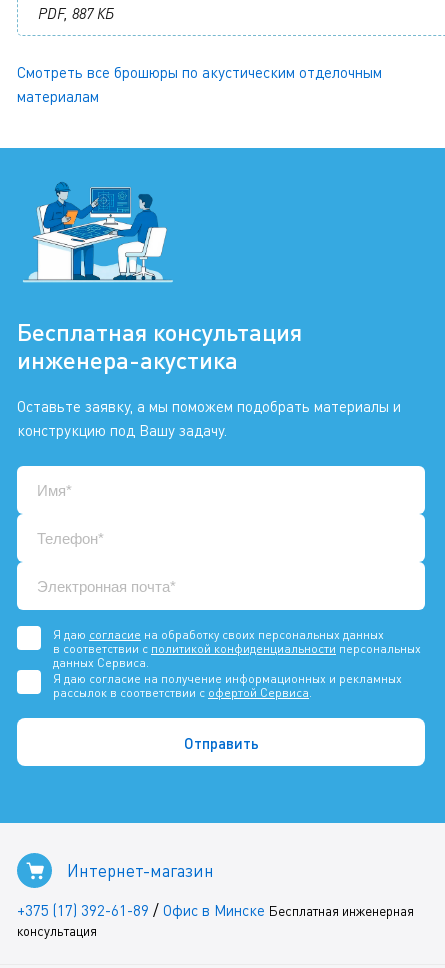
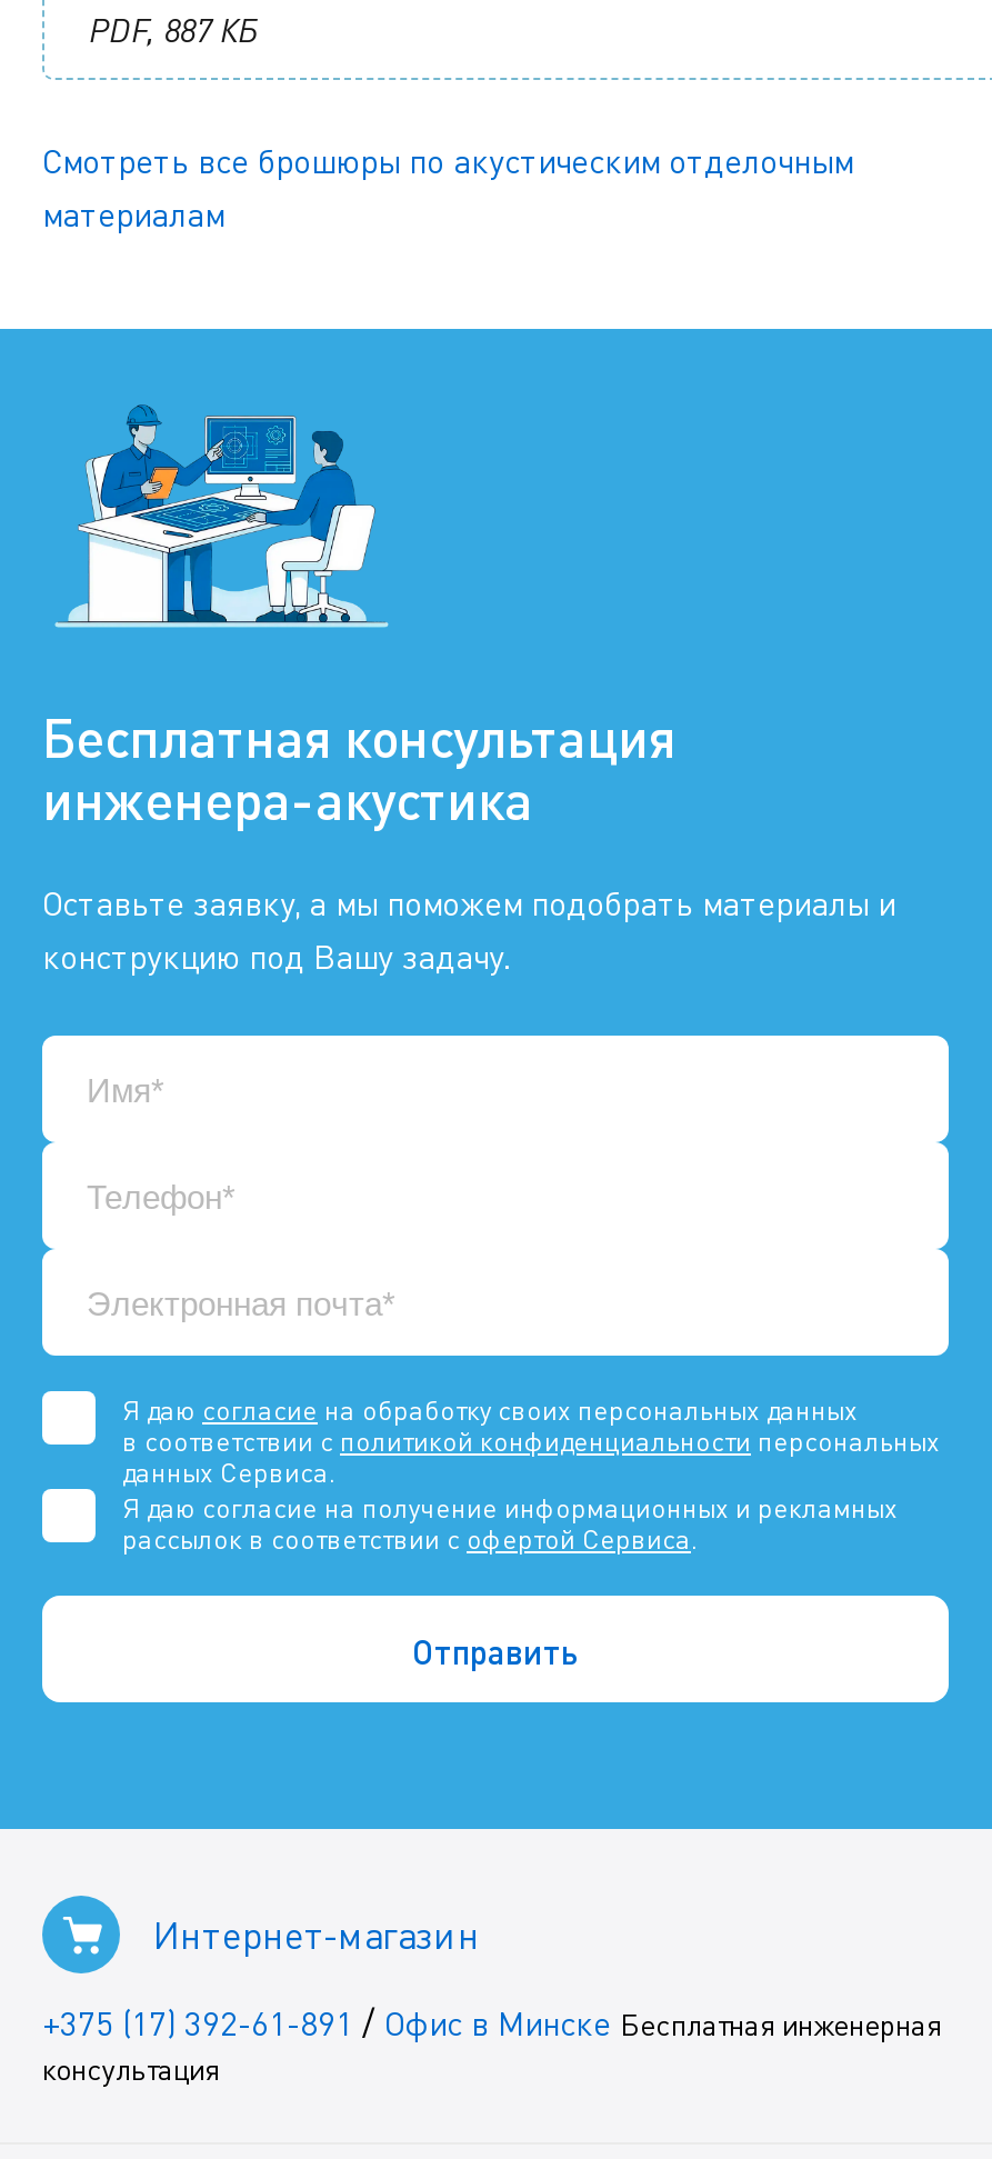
- +375 (17) 392-61-89 / Офис в Минске Бесплатная инженерная
+ +375 (17) 392-61-891 / Офис в Минске Бесплатная инженерная
